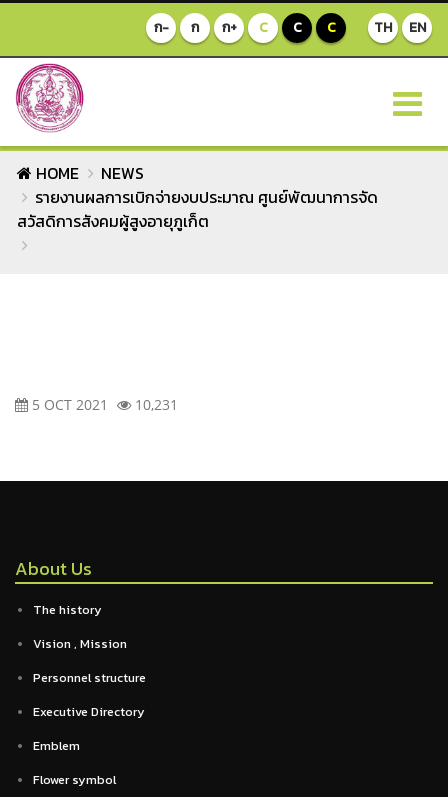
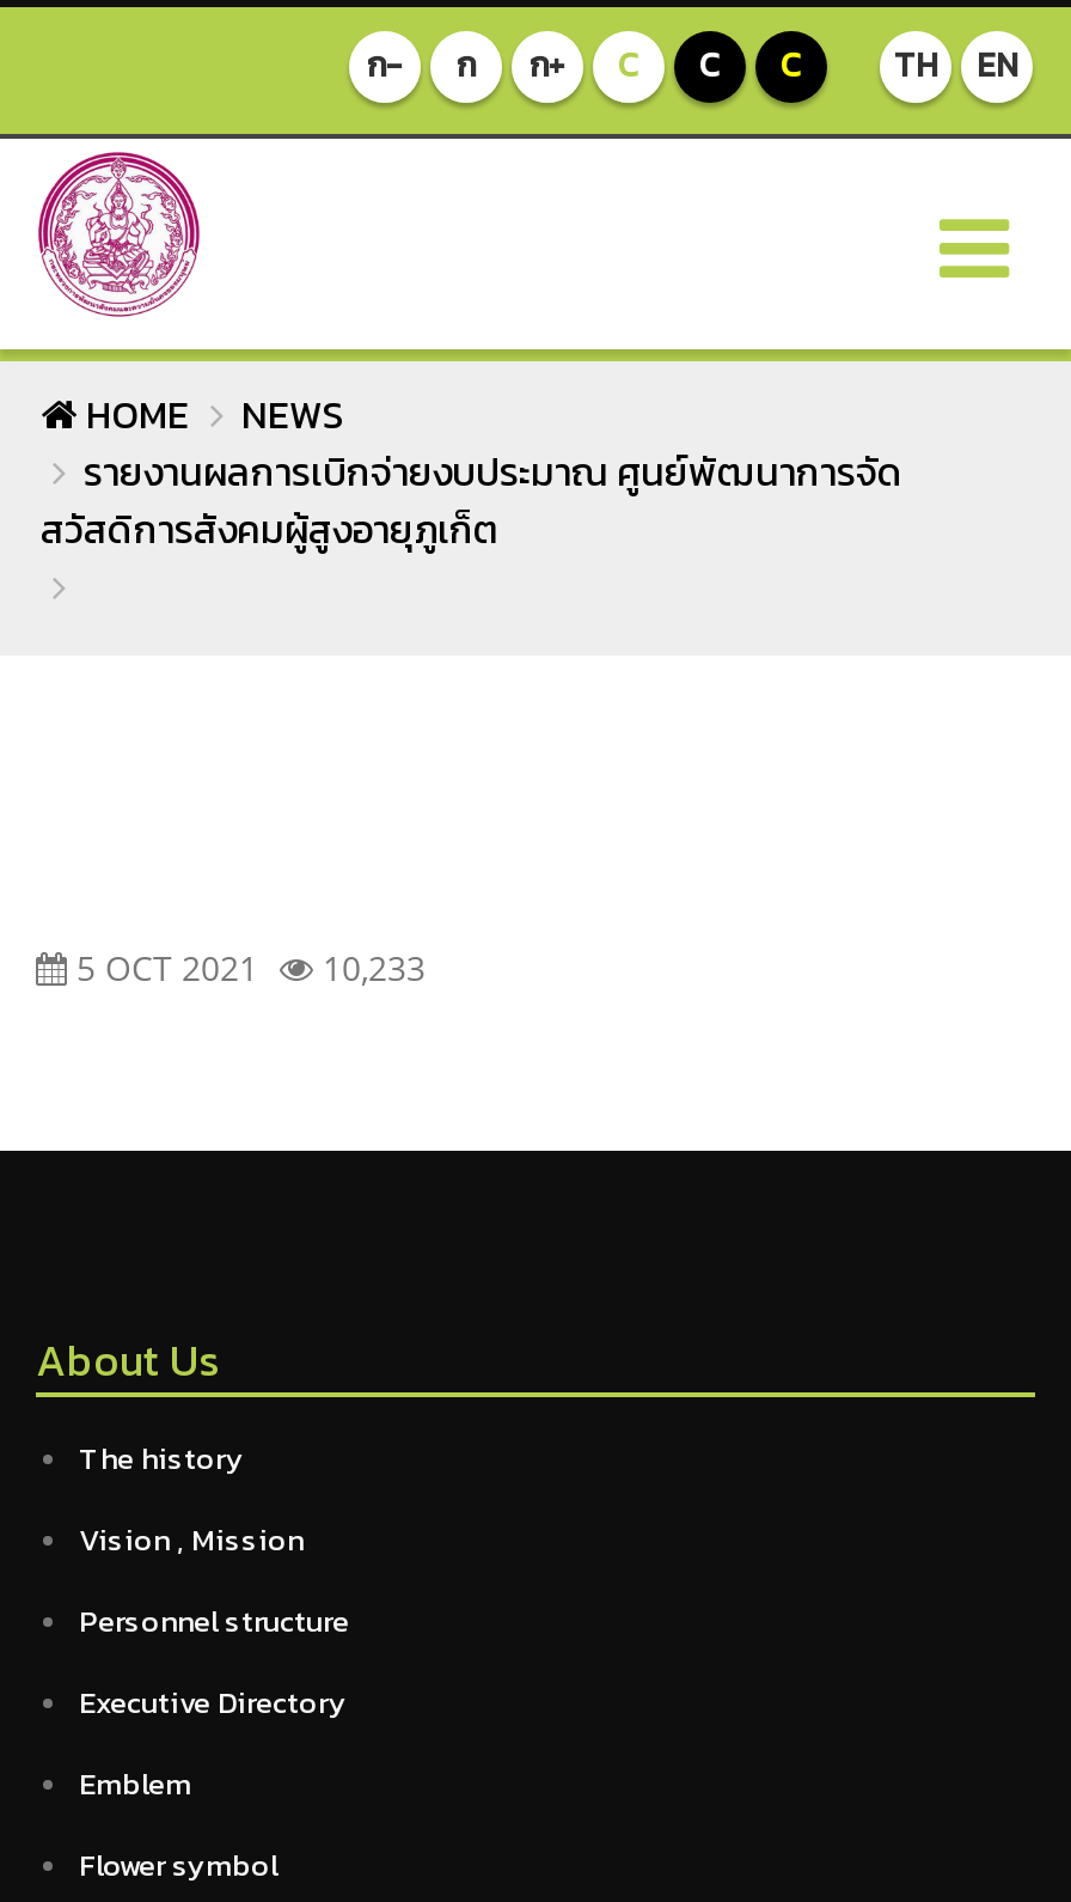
- 5 OCT 2021 10,231
+ 5 OCT 2021 10,233
